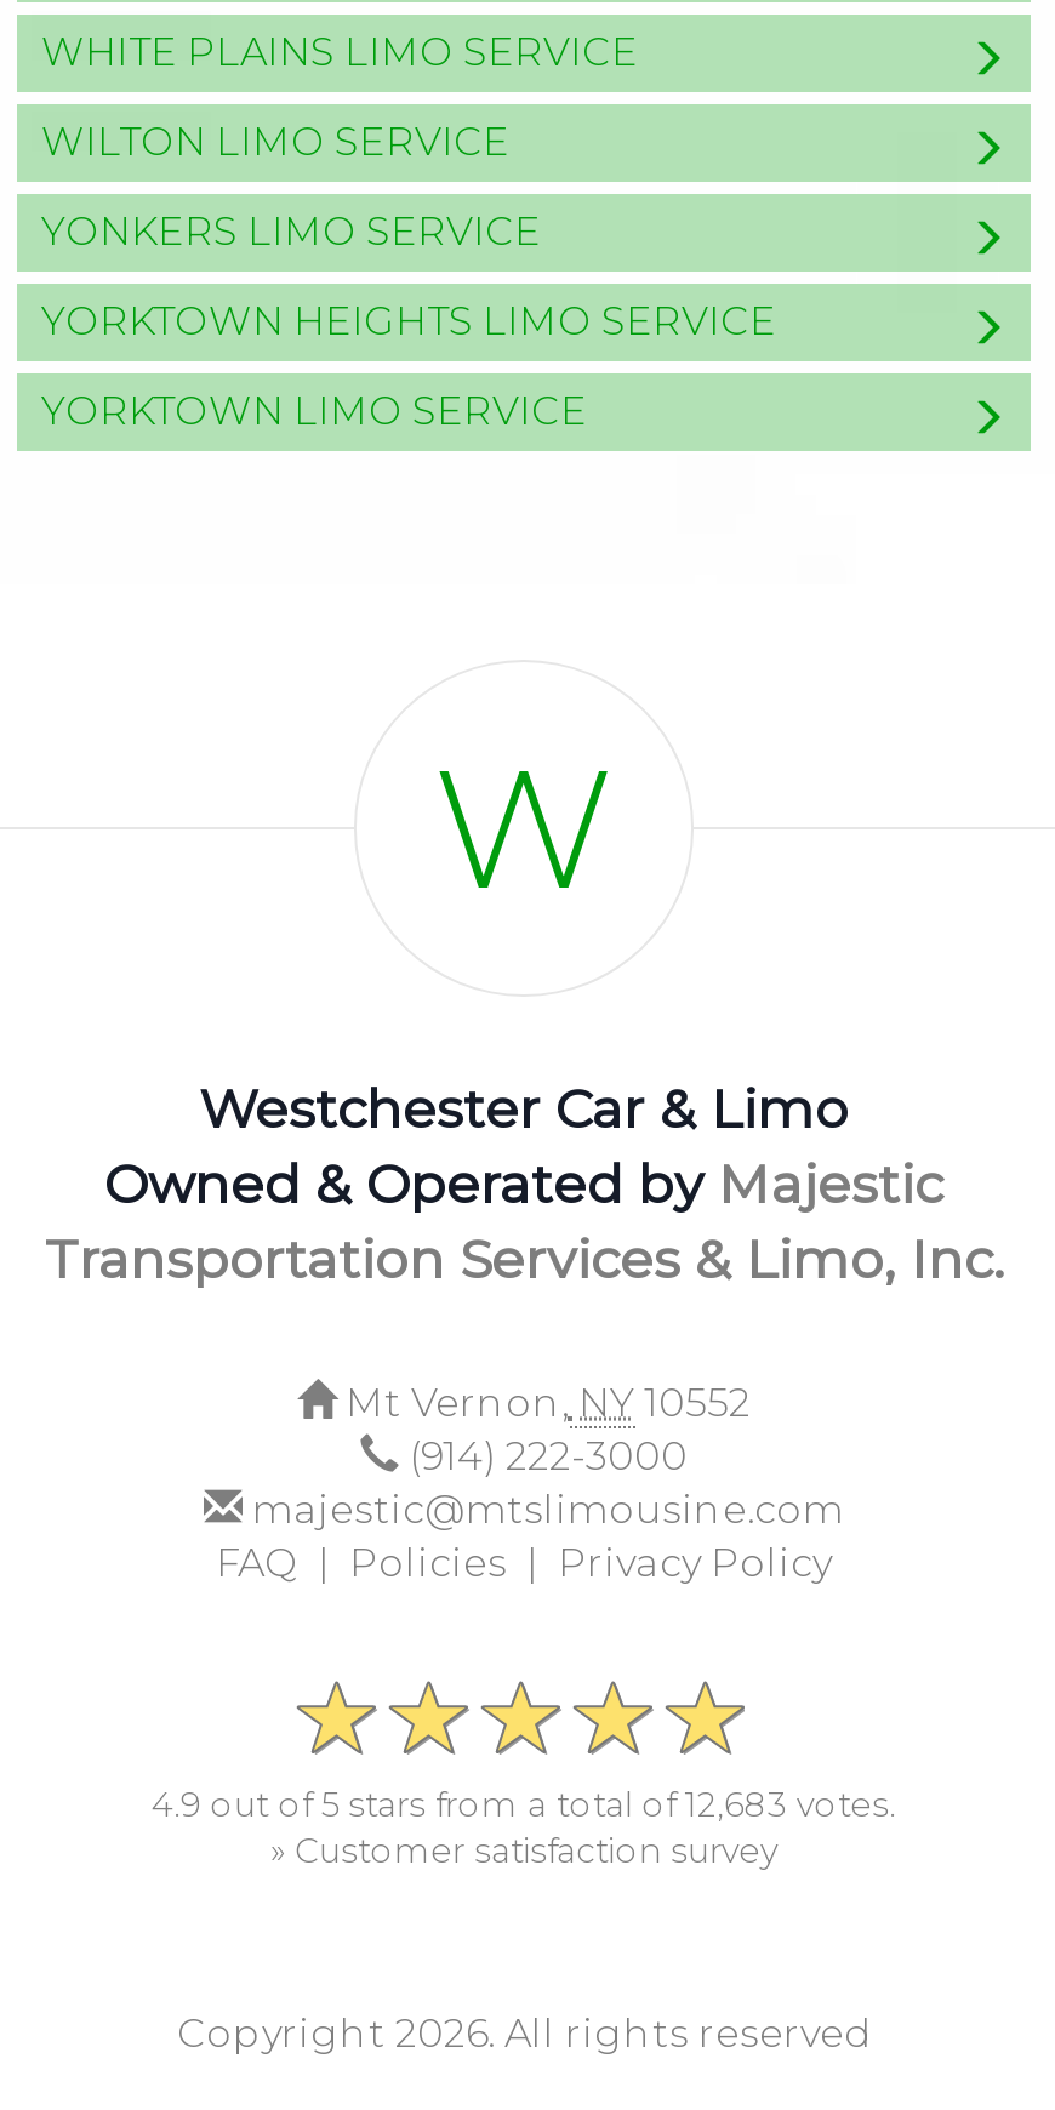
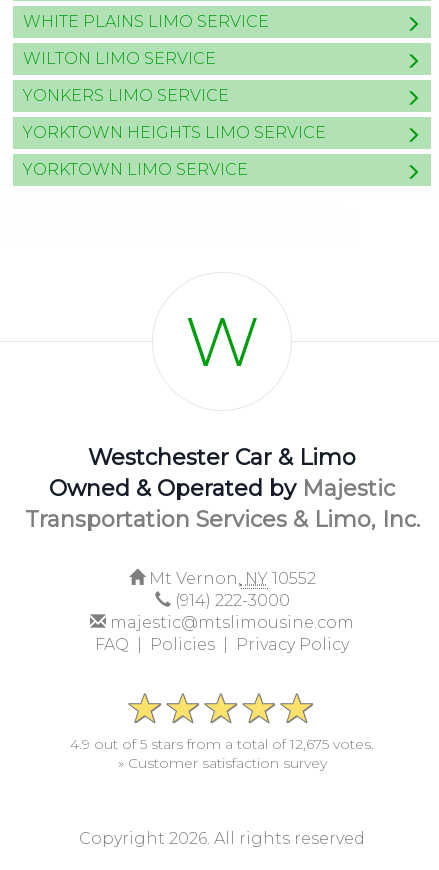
- 4.9 out of 5 stars from a total of 12,683 votes.
+ 4.9 out of 5 stars from a total of 12,675 votes.
